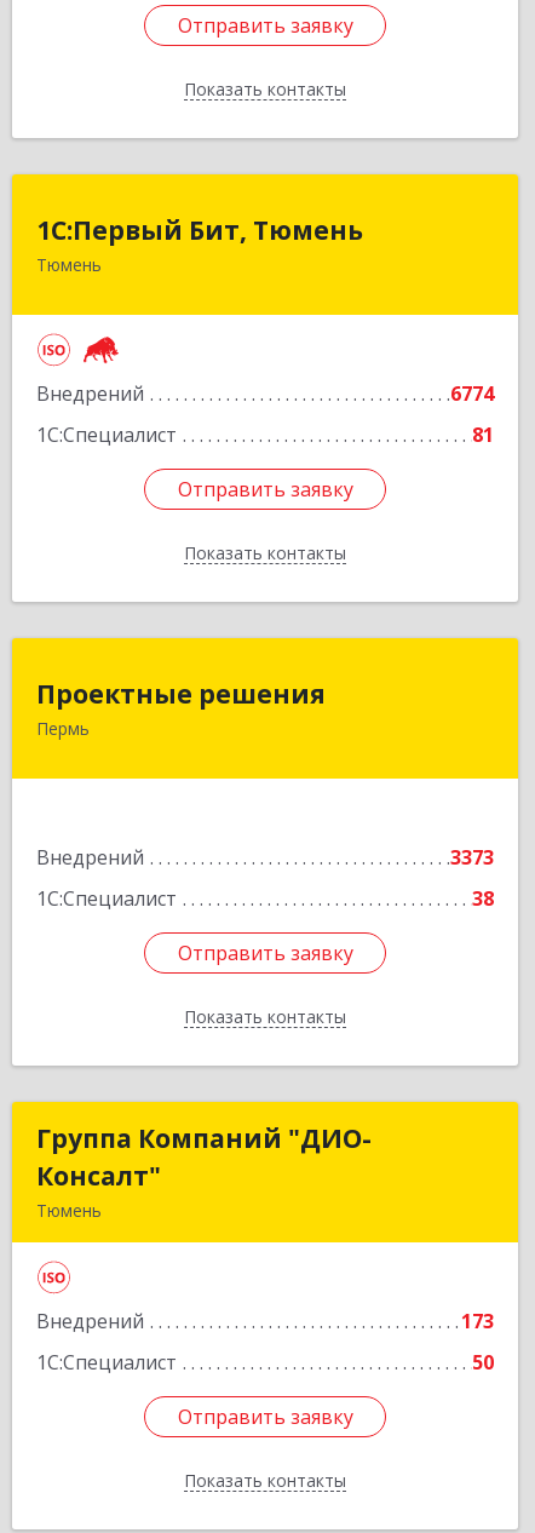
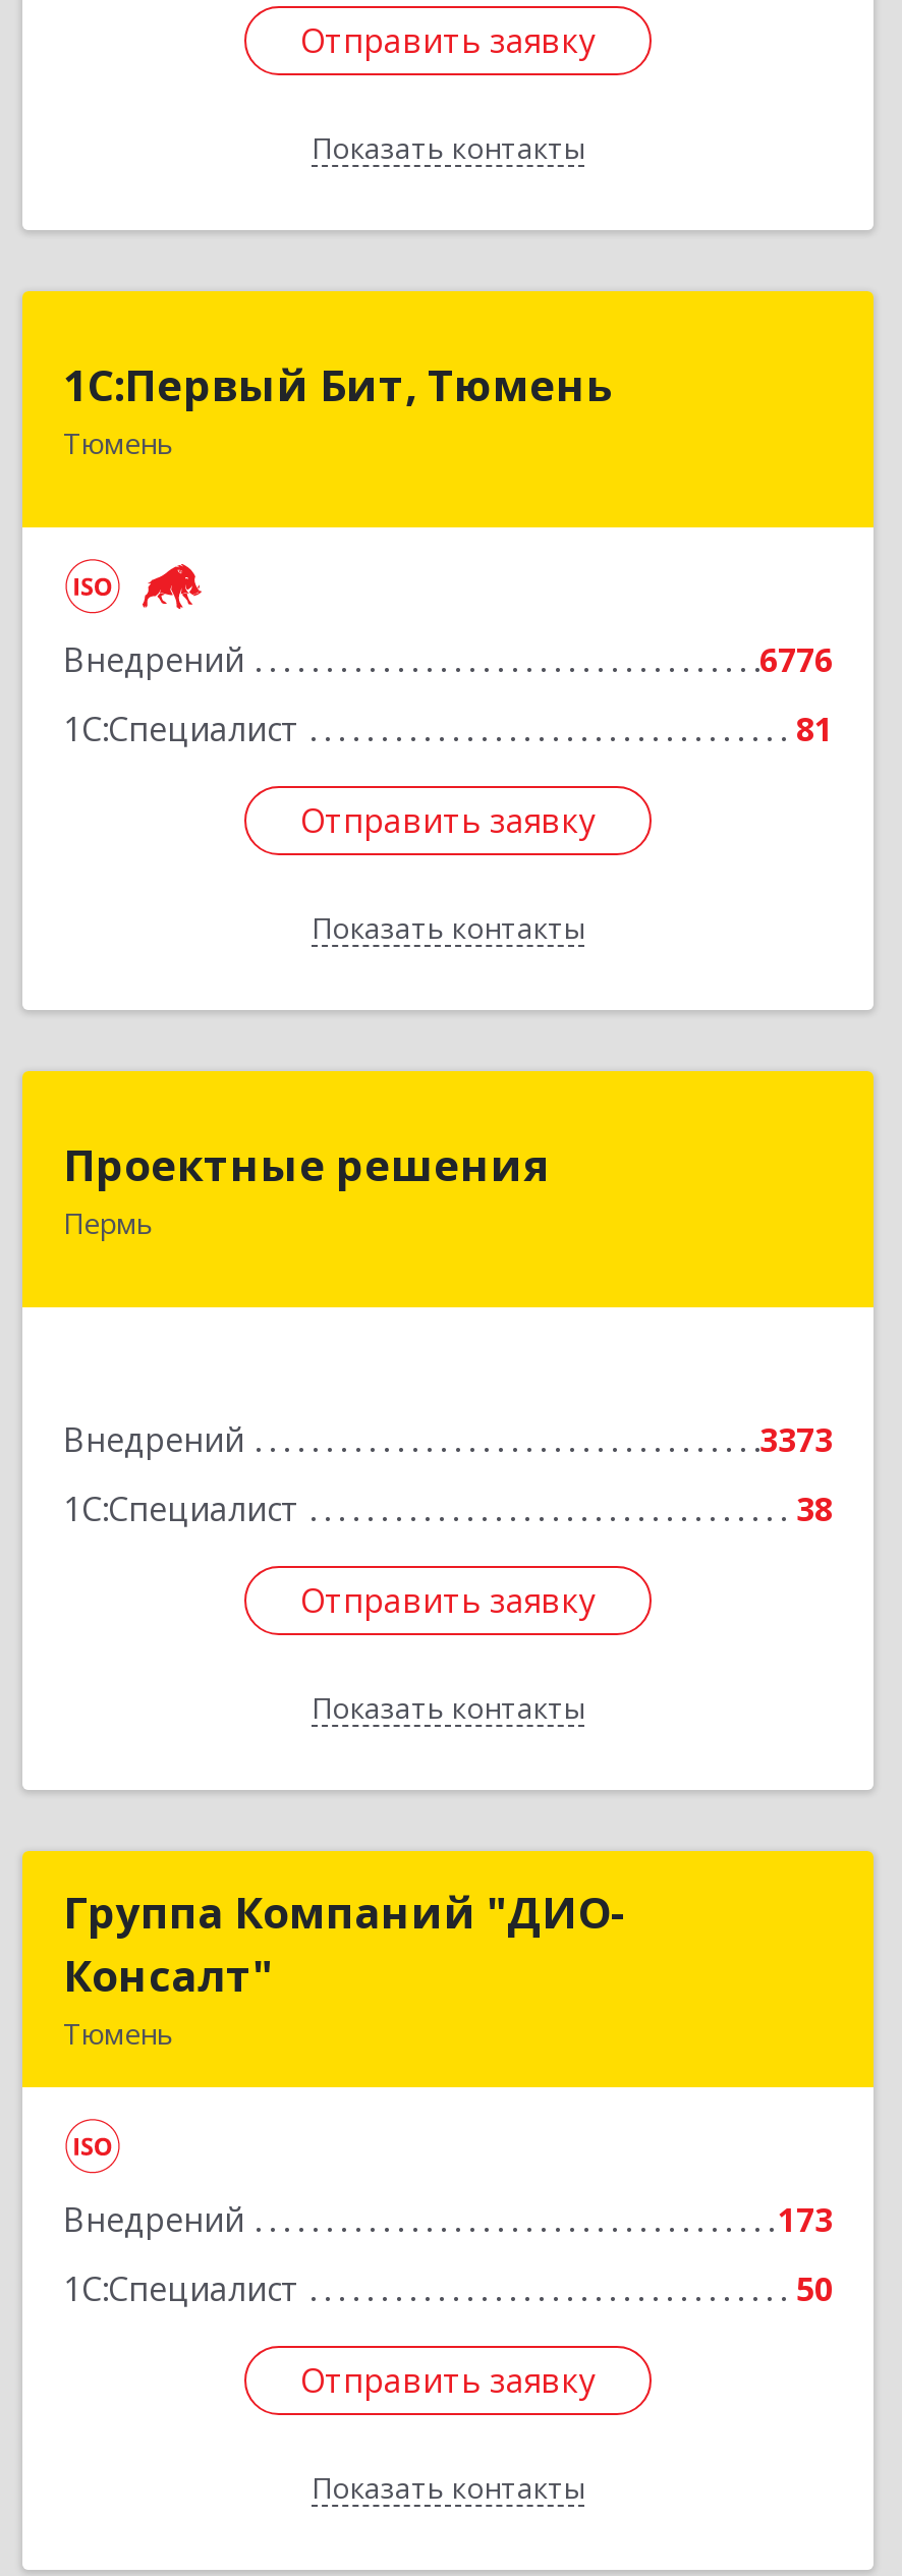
- 6774
+ 6776
